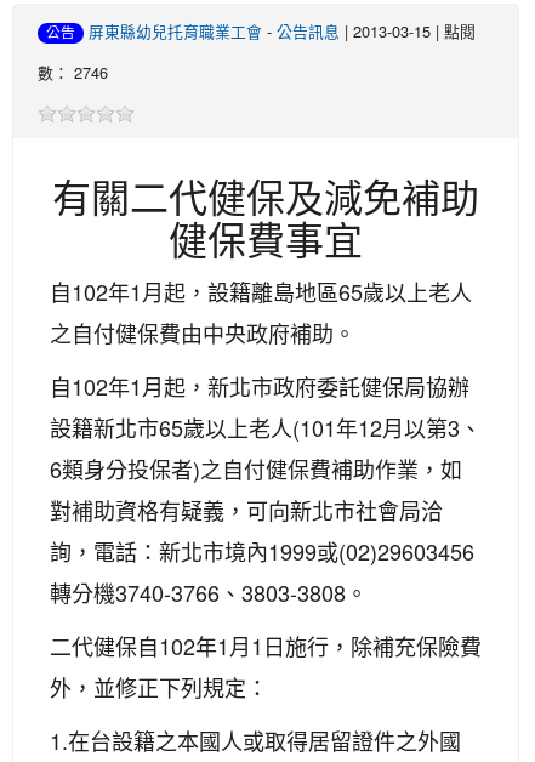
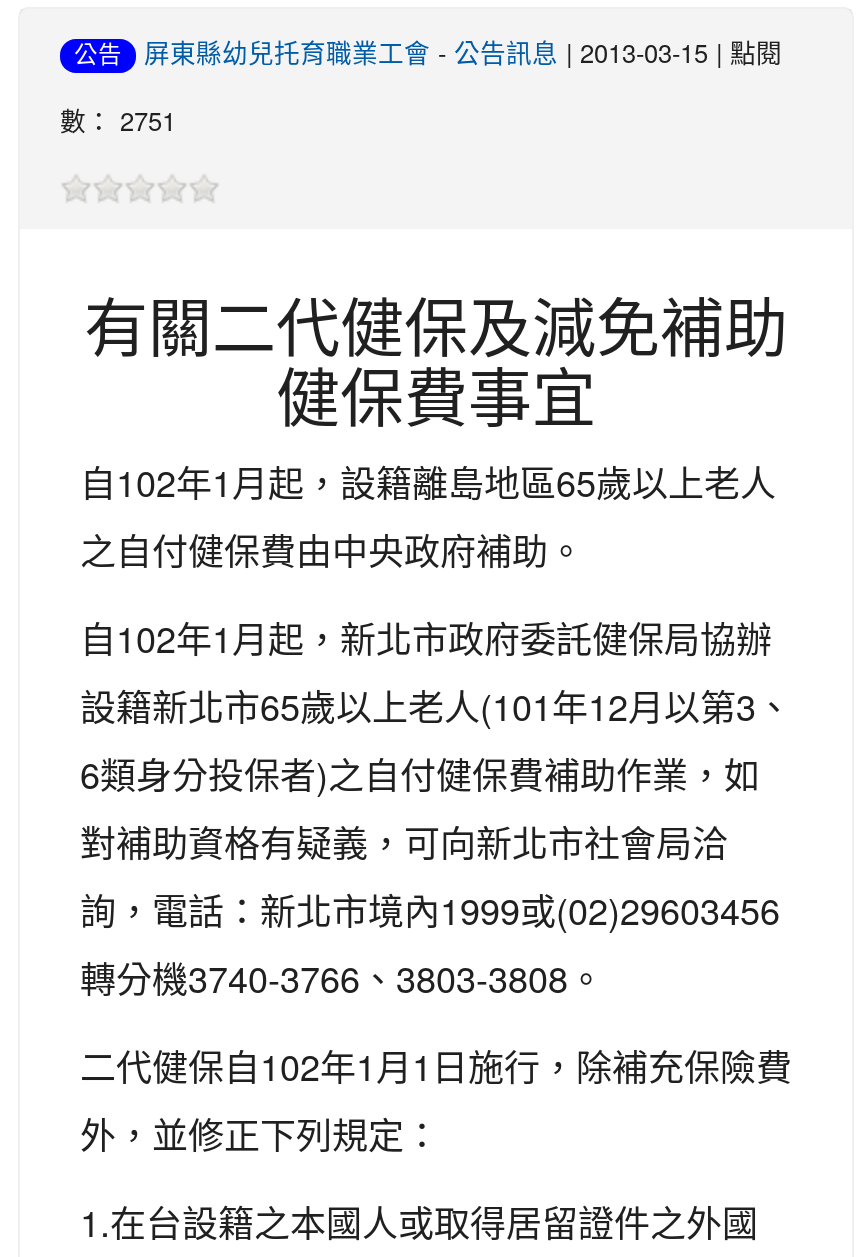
- 數： 2746
+ 數： 2751
